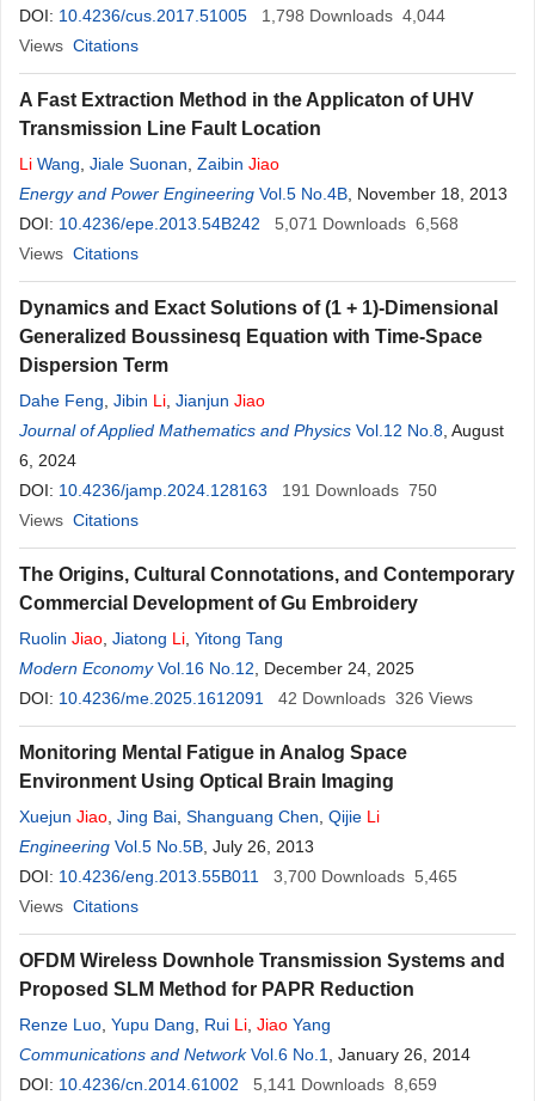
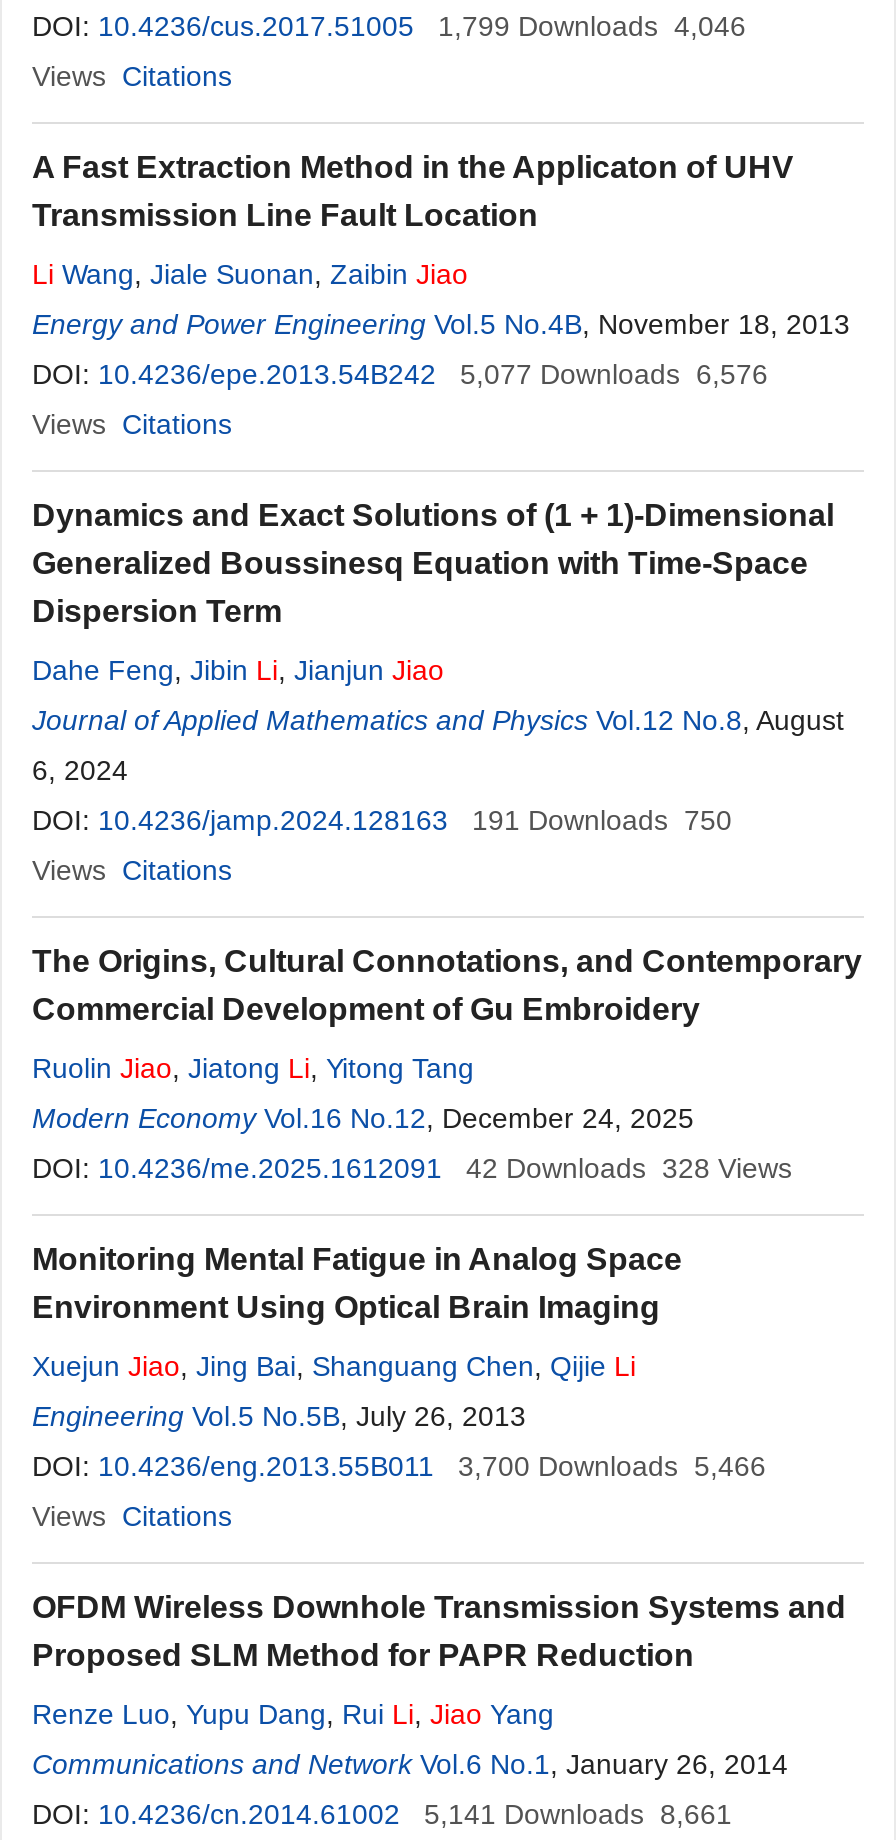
- DOI: 10.4236/cus.2017.51005 1,798 Downloads 4,044
+ DOI: 10.4236/cus.2017.51005 1,799 Downloads 4,046

- DOI: 10.4236/epe.2013.54B242 5,071 Downloads 6,568
+ DOI: 10.4236/epe.2013.54B242 5,077 Downloads 6,576

- 42 Downloads 326 Views
+ 42 Downloads 328 Views

- DOI: 10.4236/eng.2013.55B011 3,700 Downloads 5,465
+ DOI: 10.4236/eng.2013.55B011 3,700 Downloads 5,466

- DOI: 10.4236/cn.2014.61002 5,141 Downloads 8,659
+ DOI: 10.4236/cn.2014.61002 5,141 Downloads 8,661
